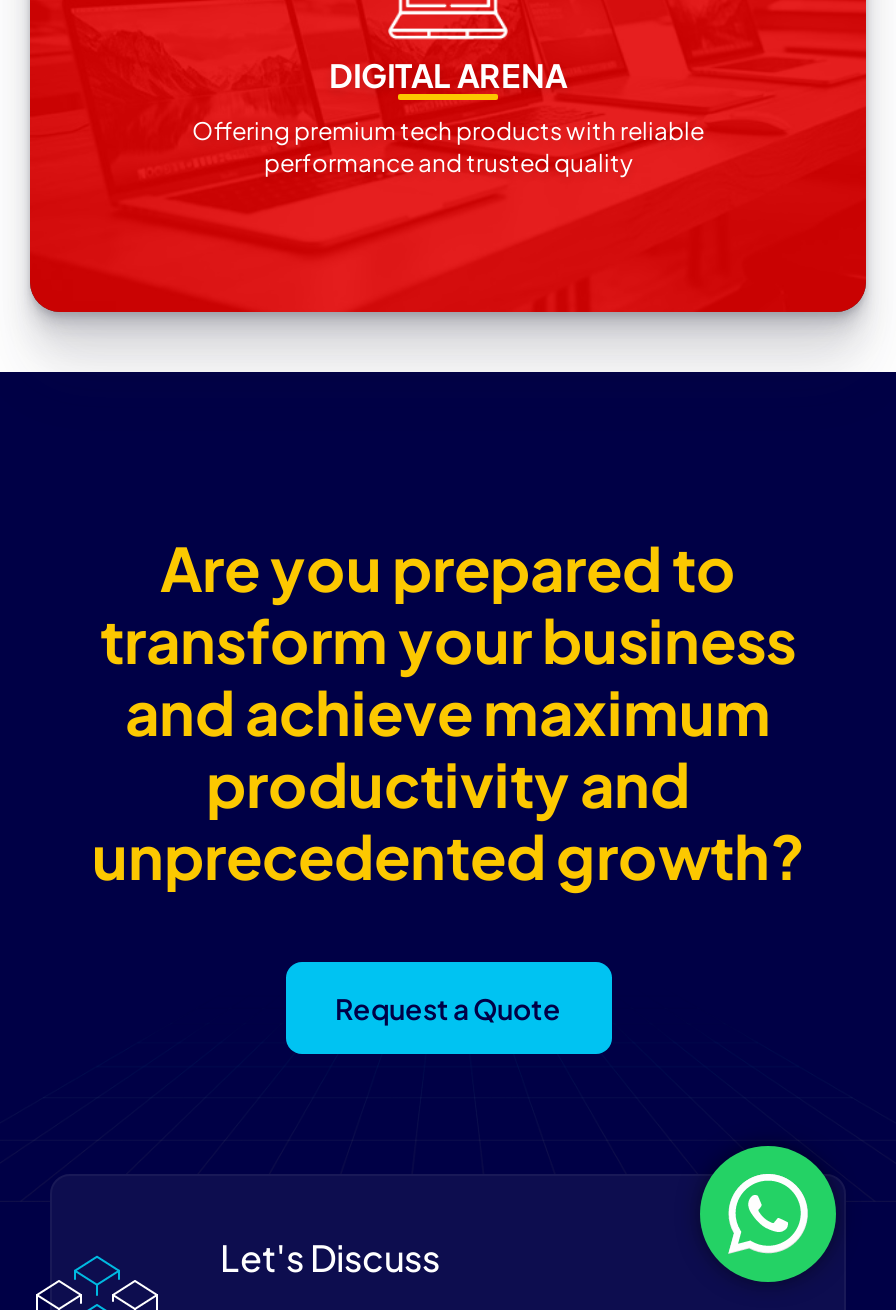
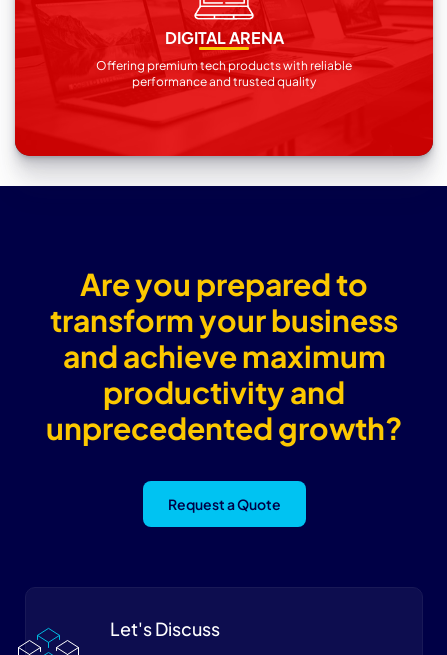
- [image]
